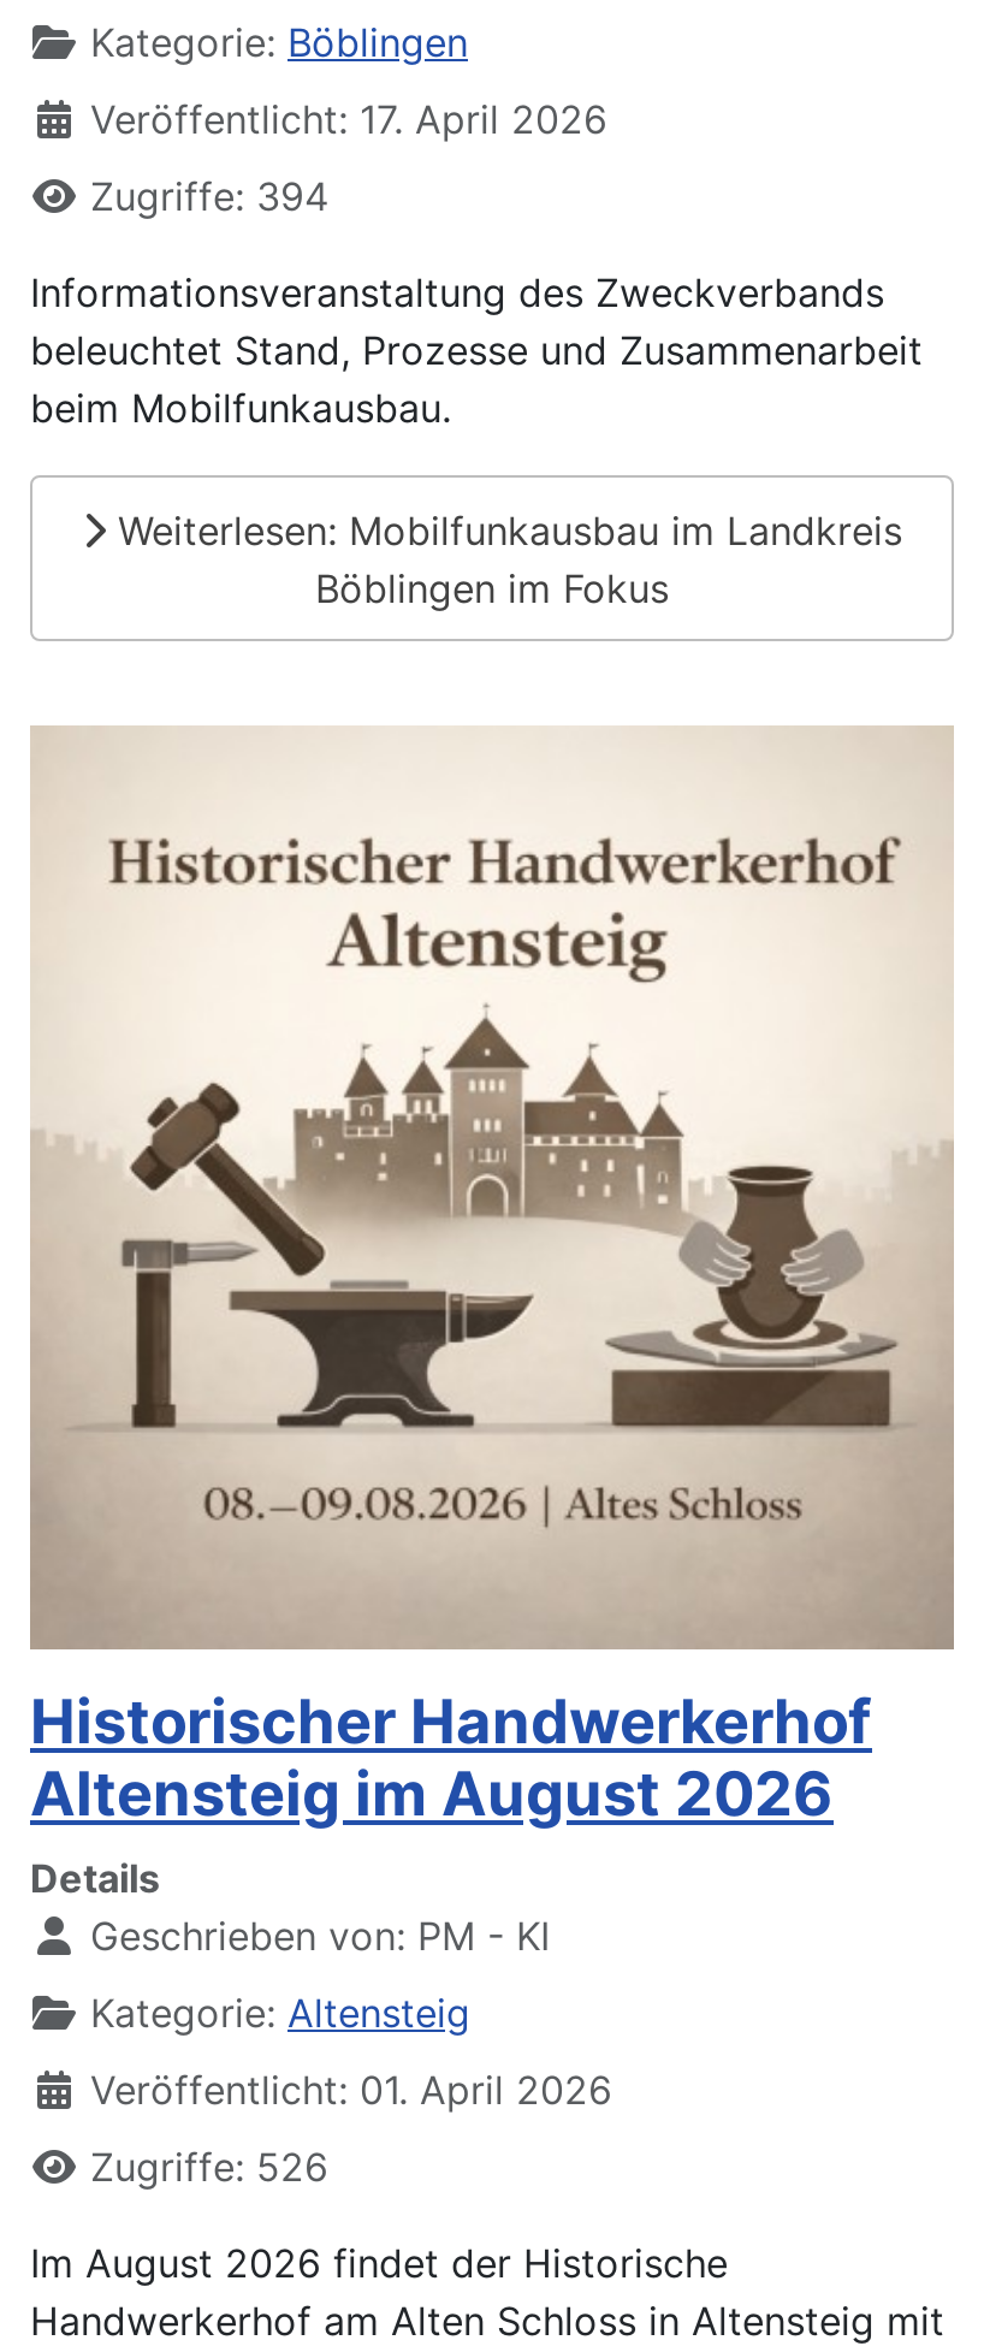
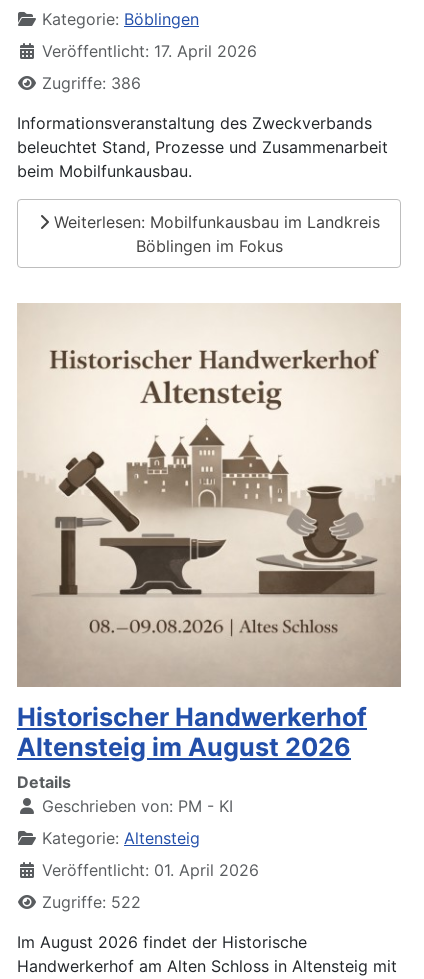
- Zugriffe: 394
+ Zugriffe: 386

- Zugriffe: 526
+ Zugriffe: 522
